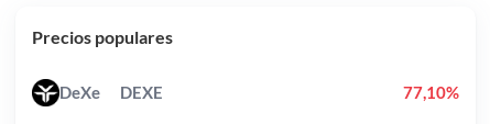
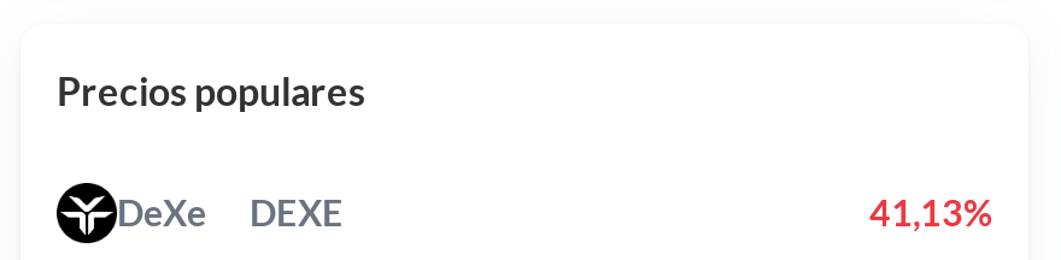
- 77,10%
+ 41,13%
